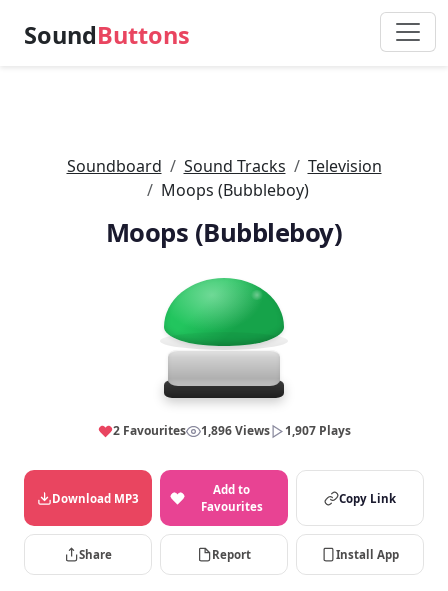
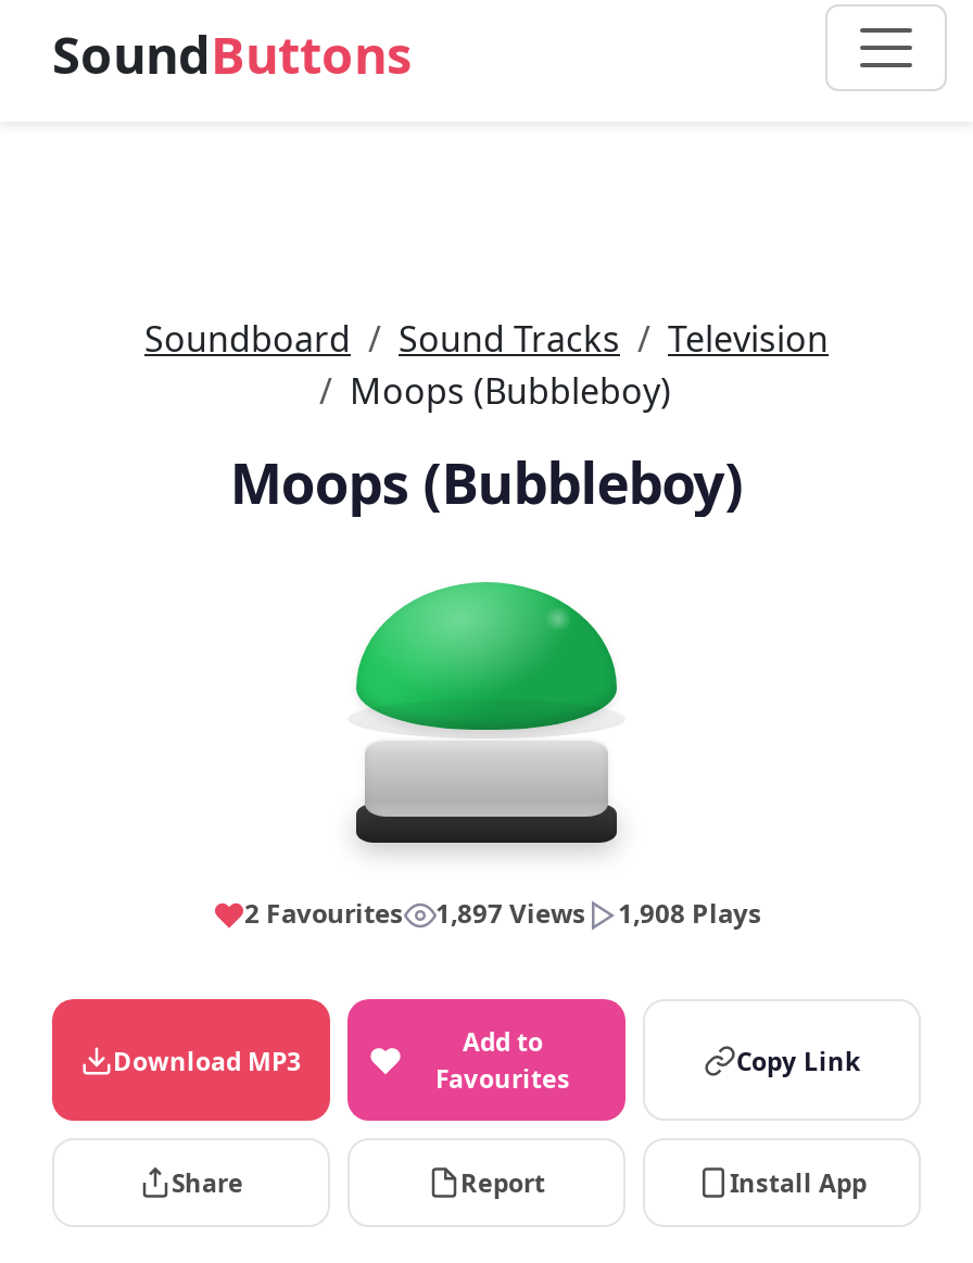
- 1,896 Views
+ 1,897 Views

- 1,907 Plays
+ 1,908 Plays
